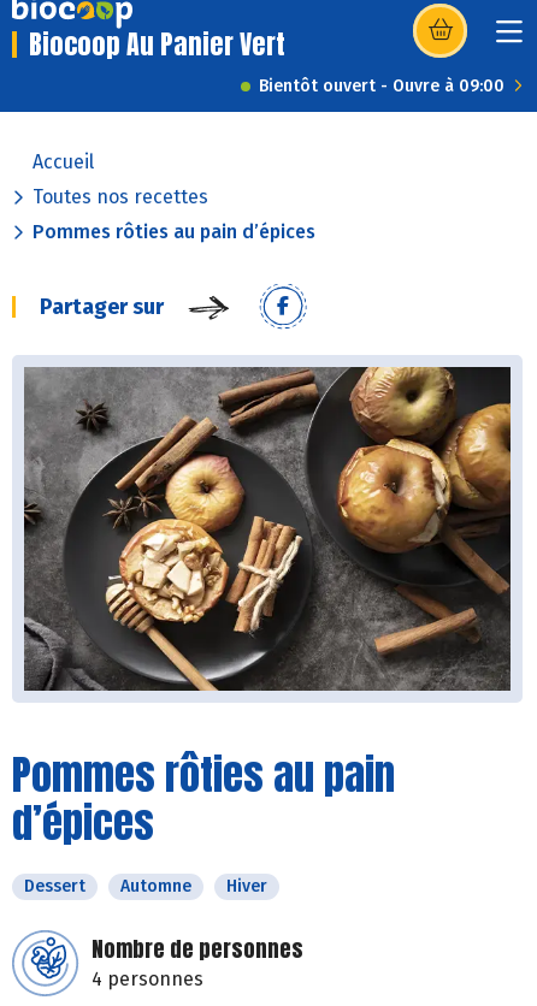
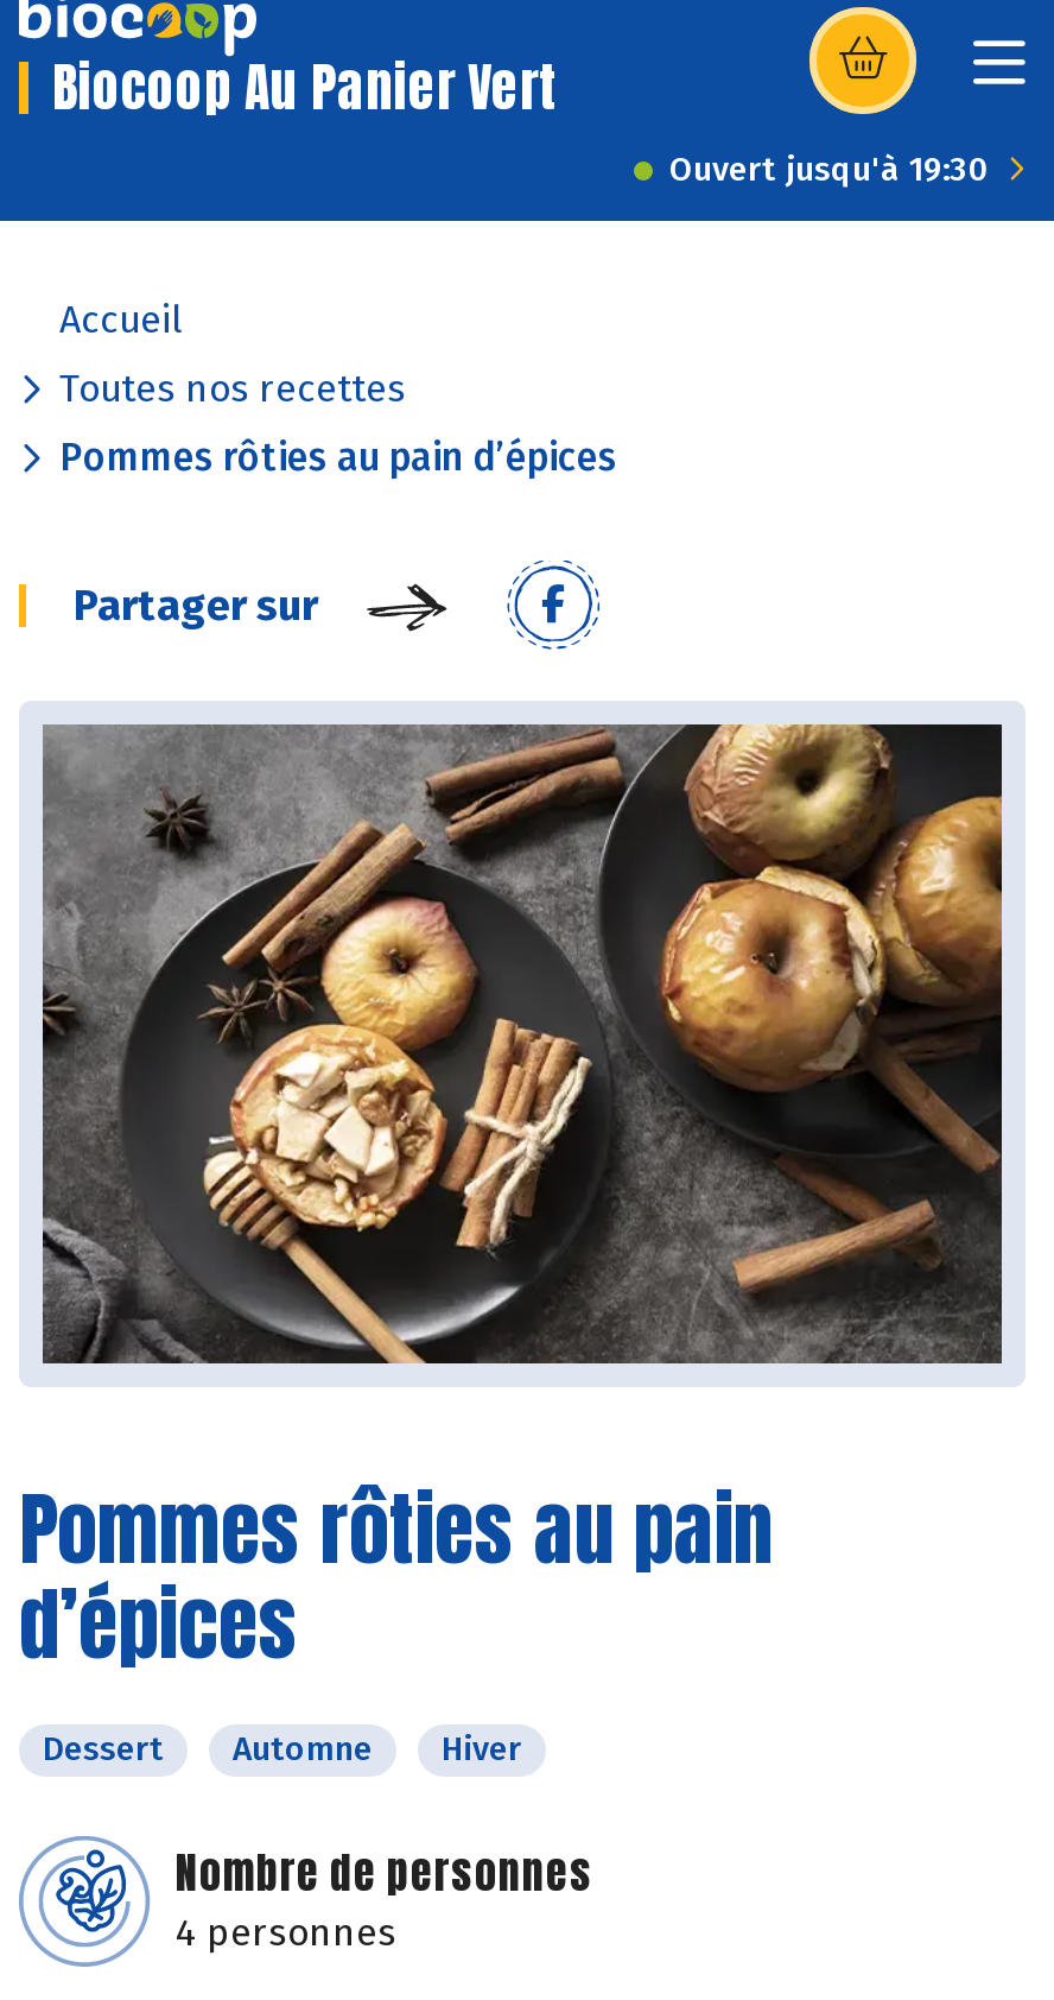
- Bientôt ouvert - Ouvre à 09:00
+ Ouvert jusqu'à 19:30
